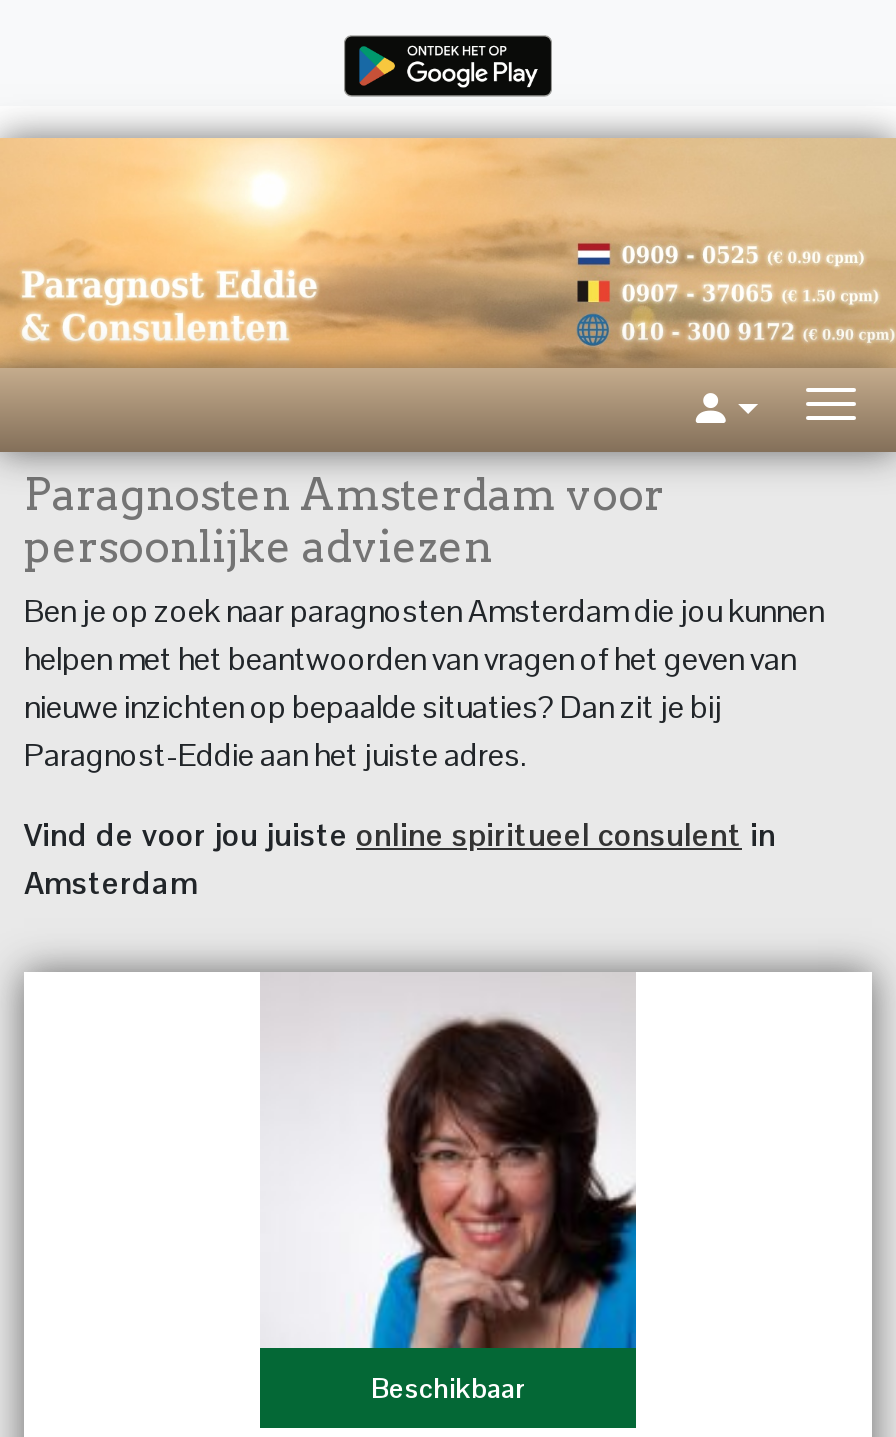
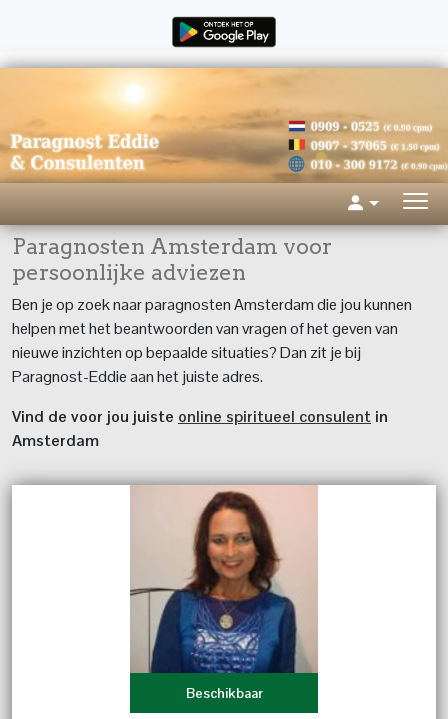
- [image]
+ [image]
